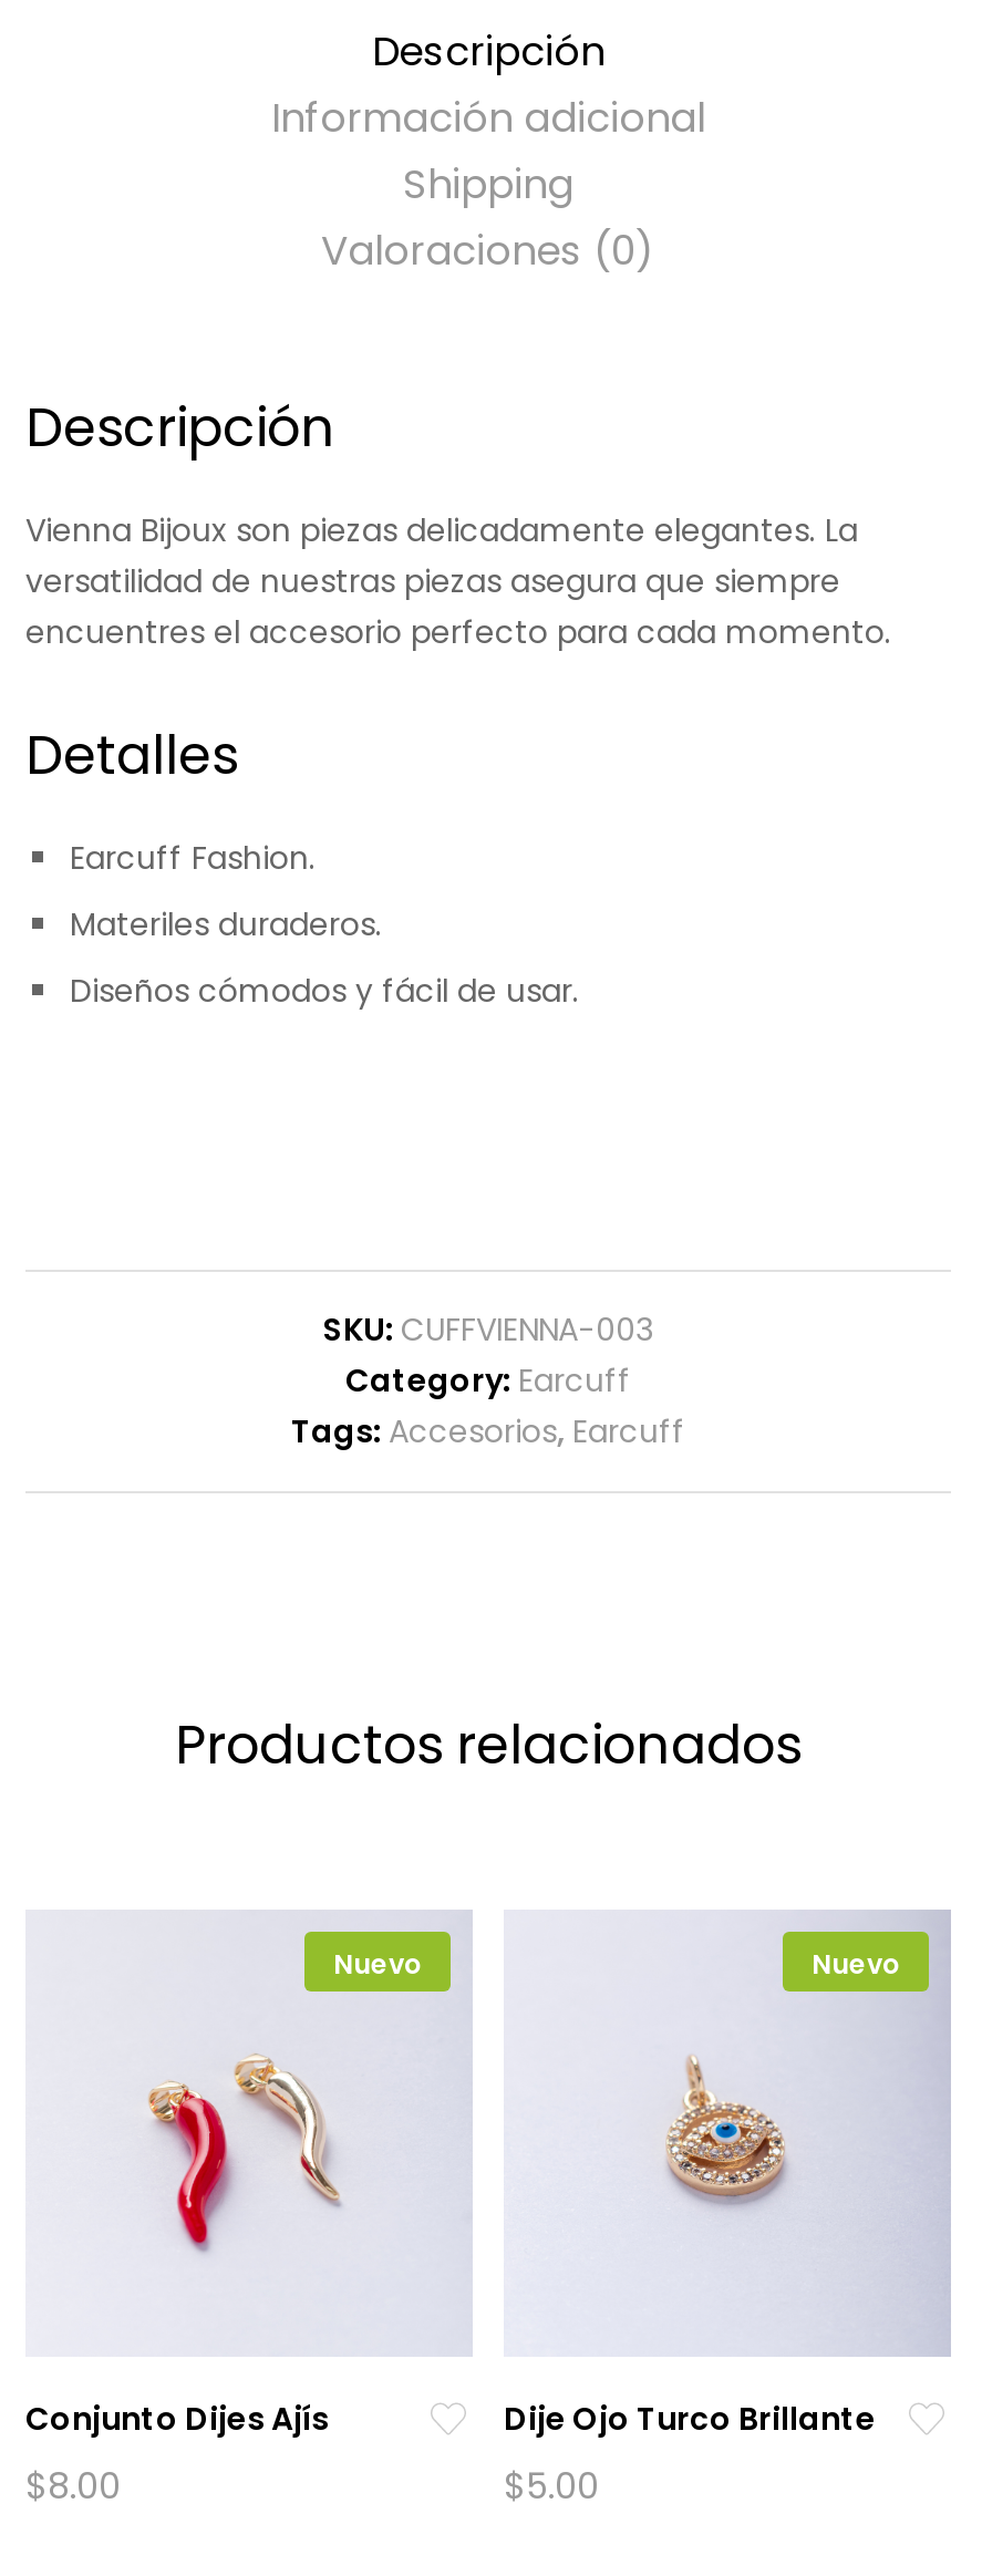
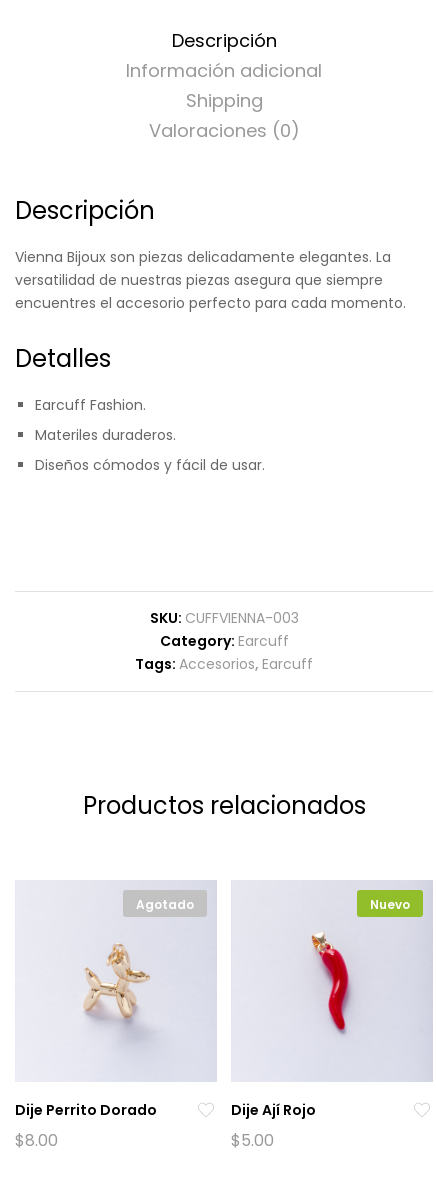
- Nuevo
+ Agotado

- [image]
+ [image]

- [image]
+ [image]

- Conjunto Dijes Ajís
+ Dije Perrito Dorado

- Dije Ojo Turco Brillante
+ Dije Ají Rojo
